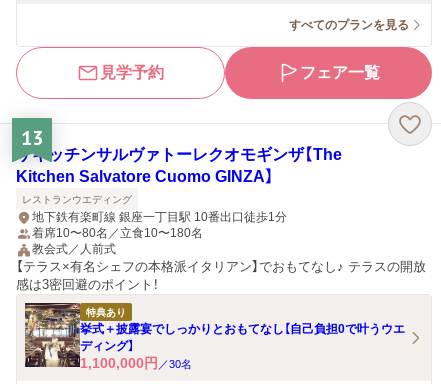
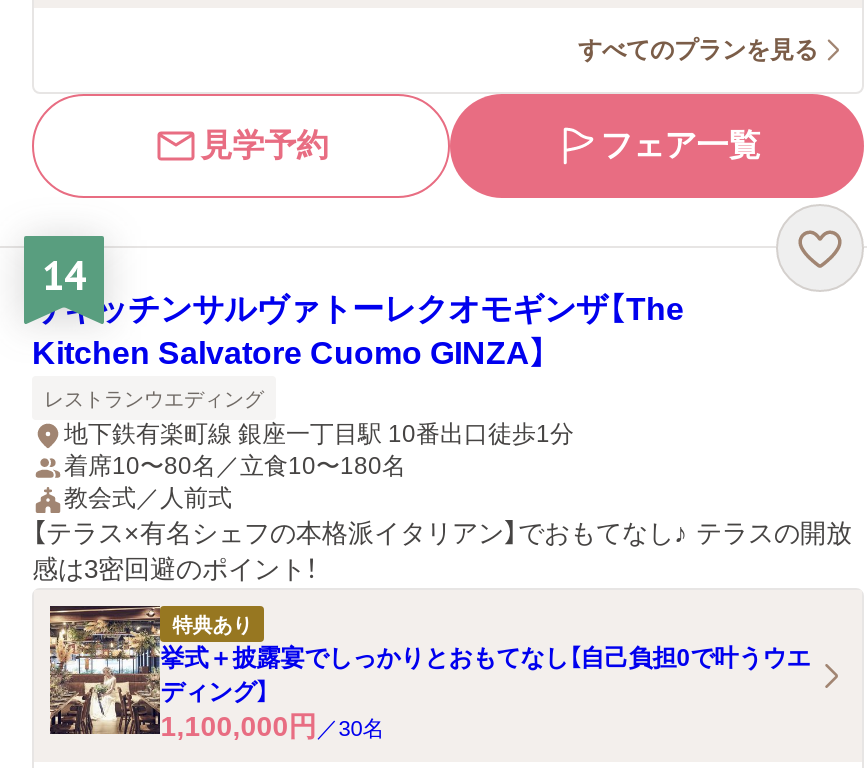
- 13
+ 14
